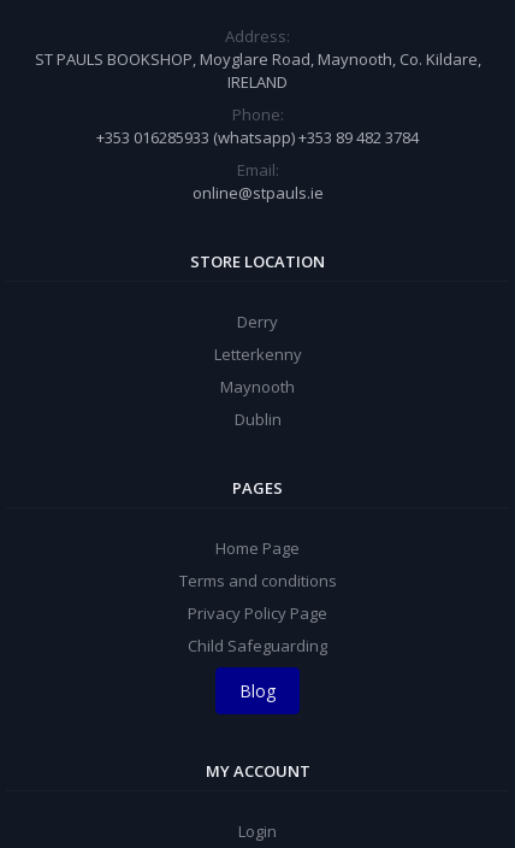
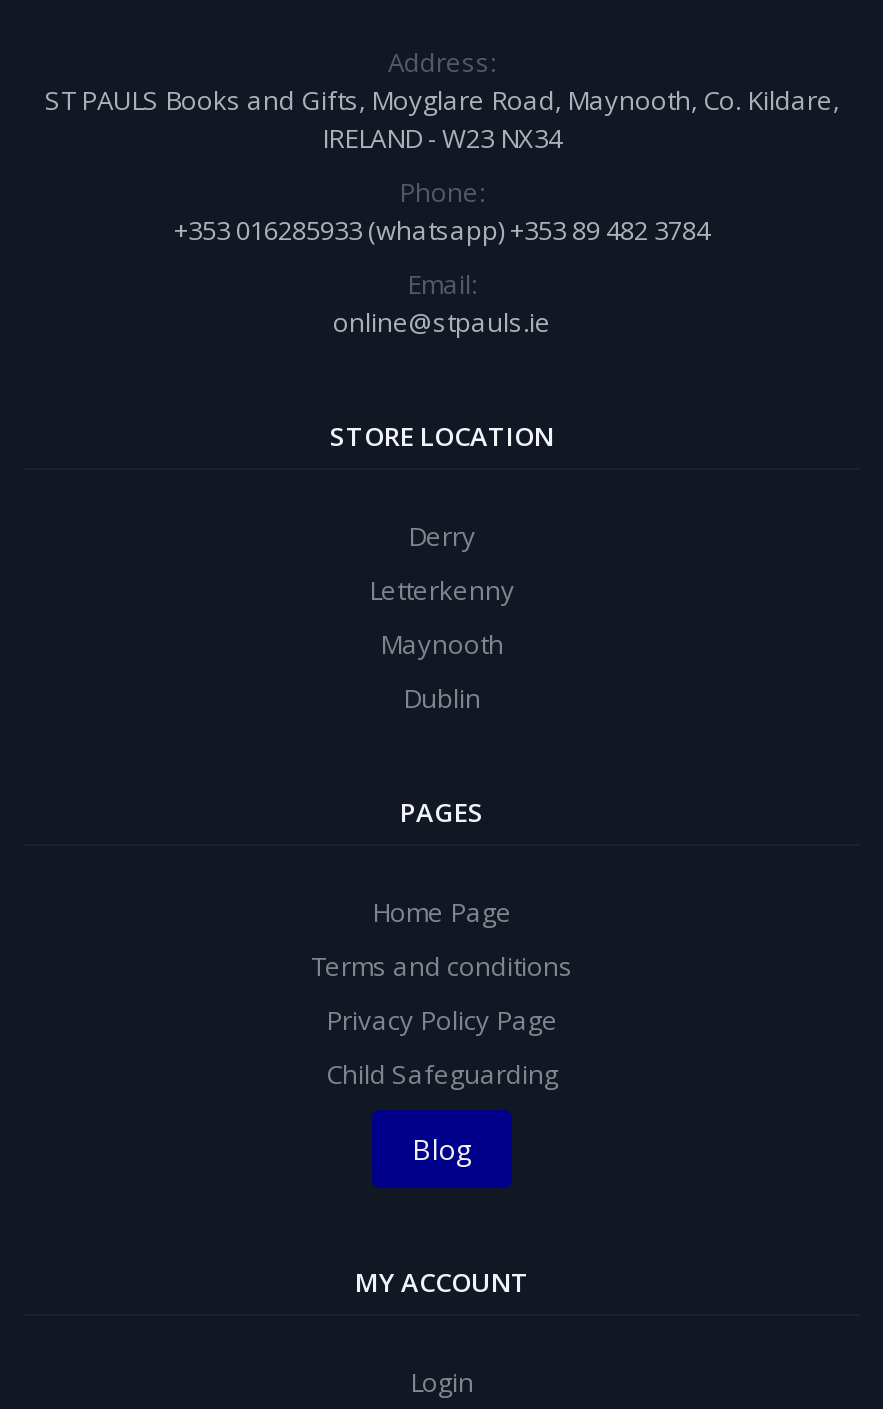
- ST PAULS BOOKSHOP, Moyglare Road, Maynooth, Co. Kildare,
- IRELAND
+ ST PAULS Books and Gifts, Moyglare Road, Maynooth, Co. Kildare,
+ IRELAND - W23 NX34
